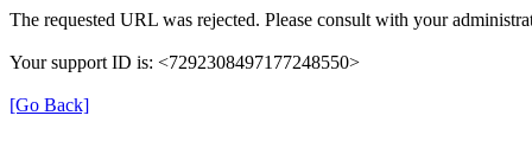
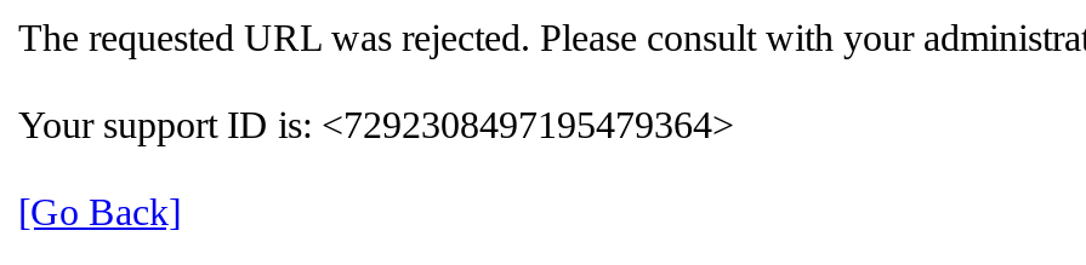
- Your support ID is: <7292308497177248550>
+ Your support ID is: <7292308497195479364>
